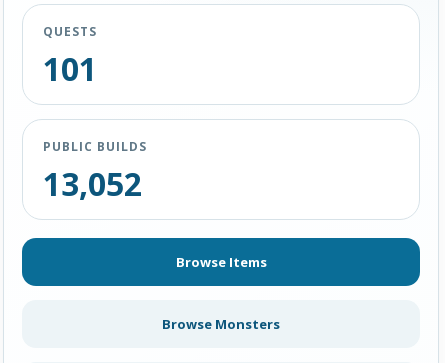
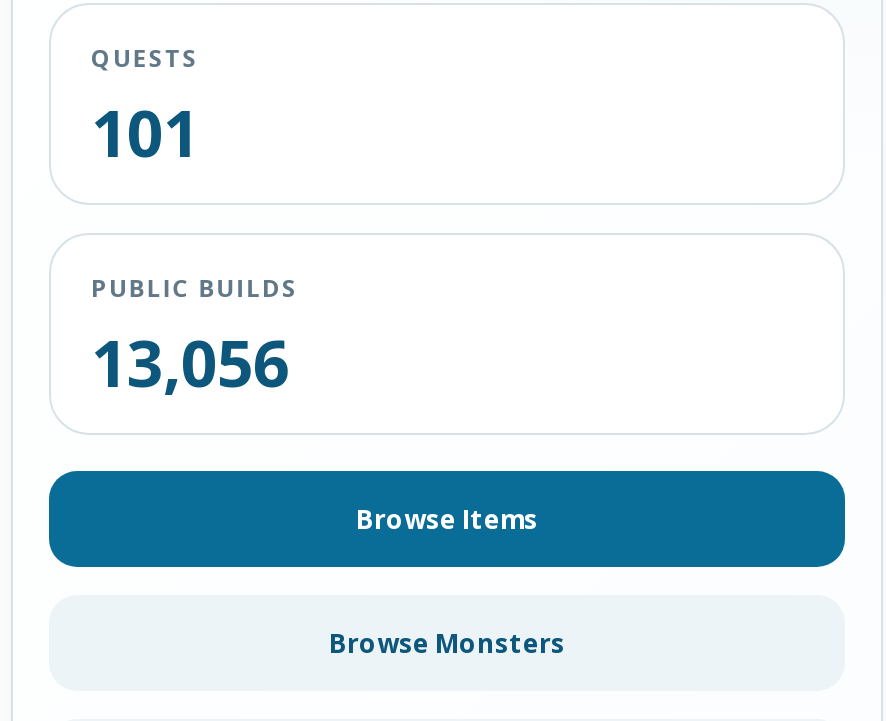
- 13,052
+ 13,056
